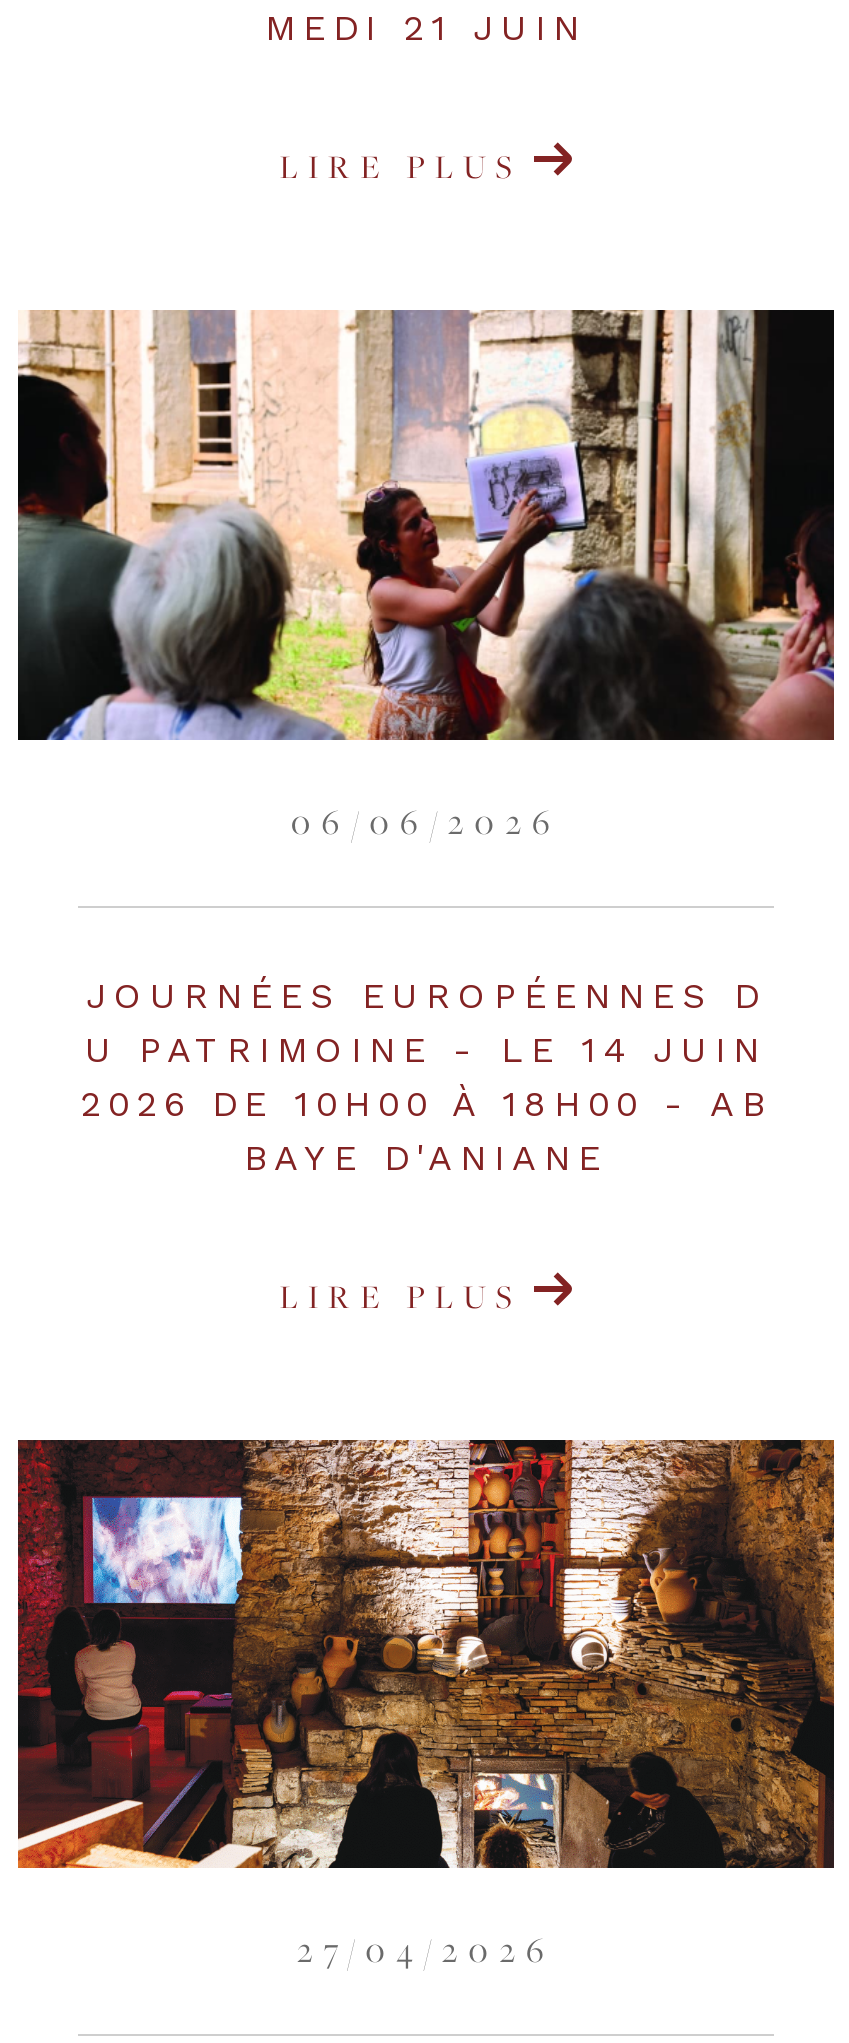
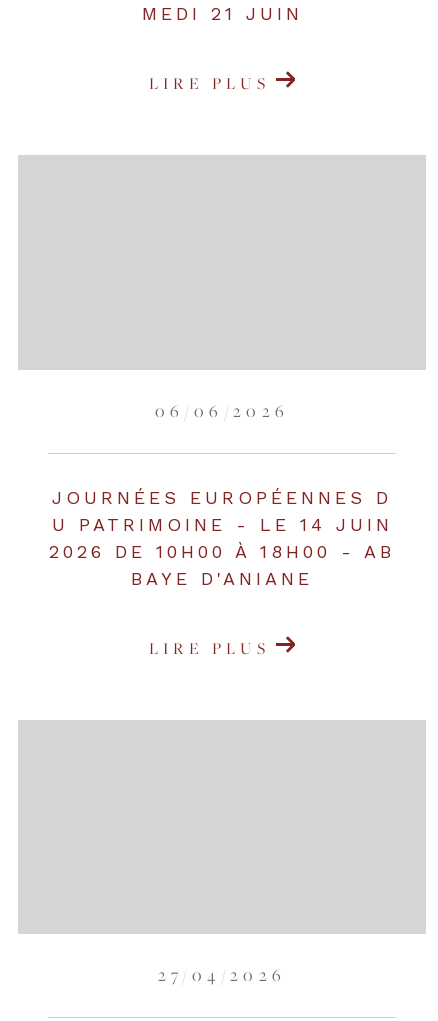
- [image]

- [image]
